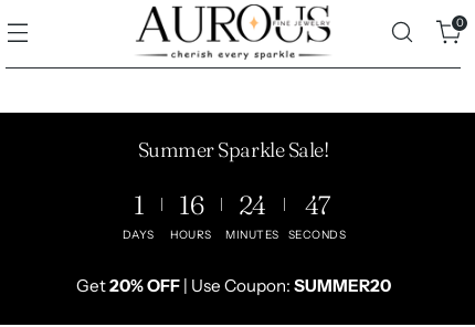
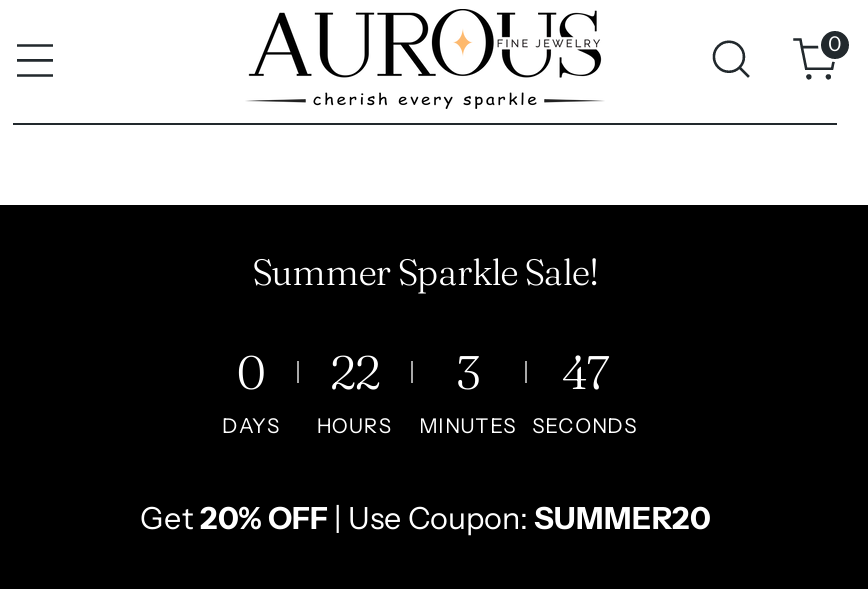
- 1
+ 0

- 16
+ 22

- 24
+ 3
